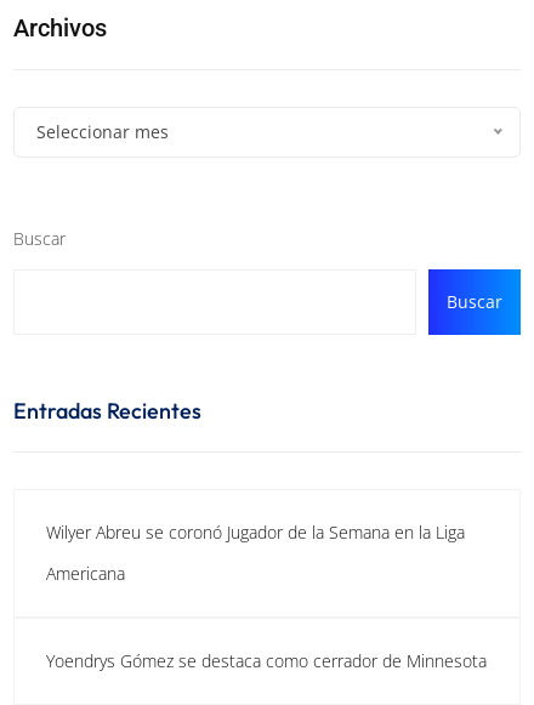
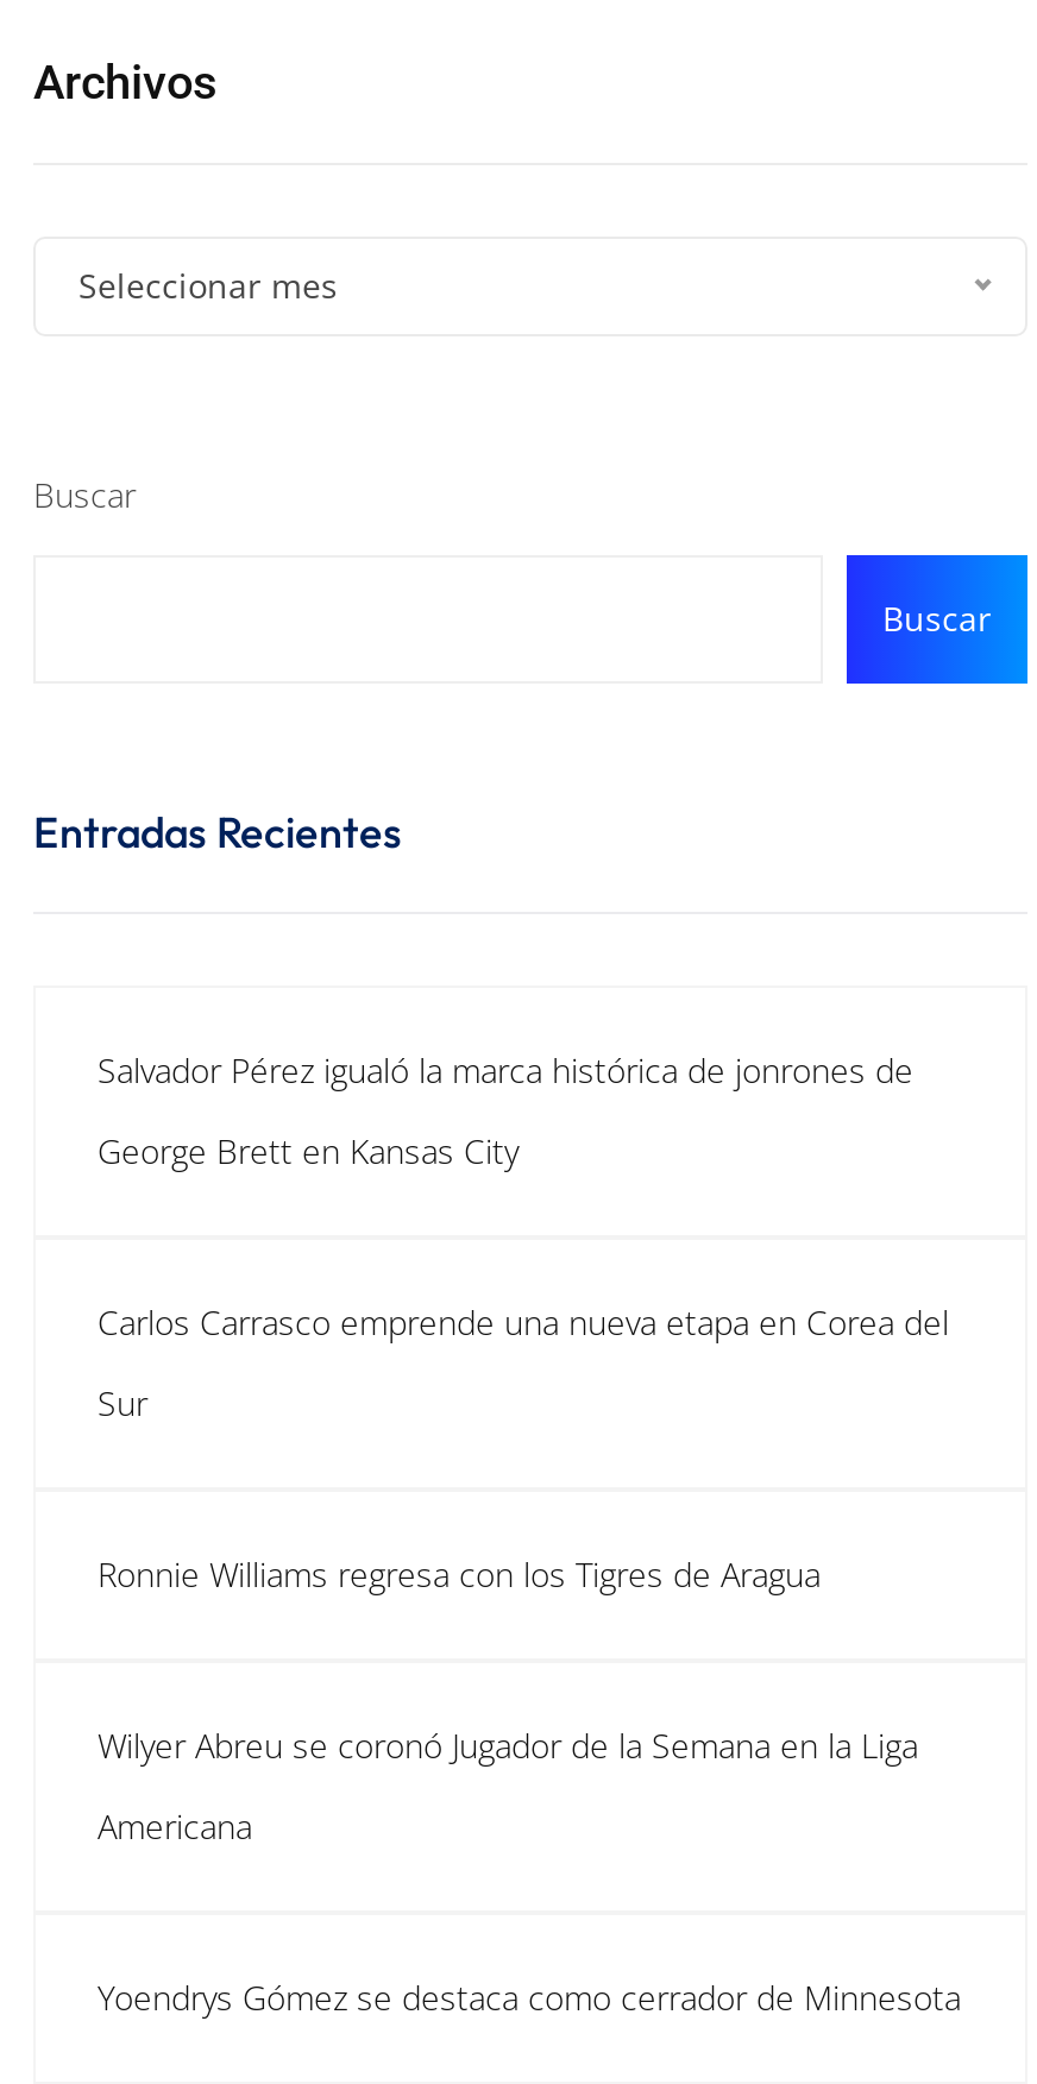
+ Salvador Pérez igualó la marca histórica de jonrones de
+ George Brett en Kansas City

+ Carlos Carrasco emprende una nueva etapa en Corea del
+ Sur

+ Ronnie Williams regresa con los Tigres de Aragua
